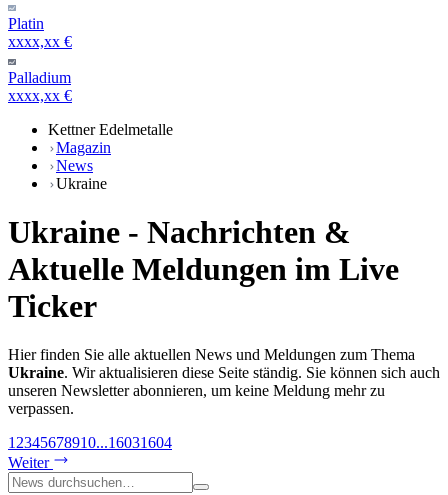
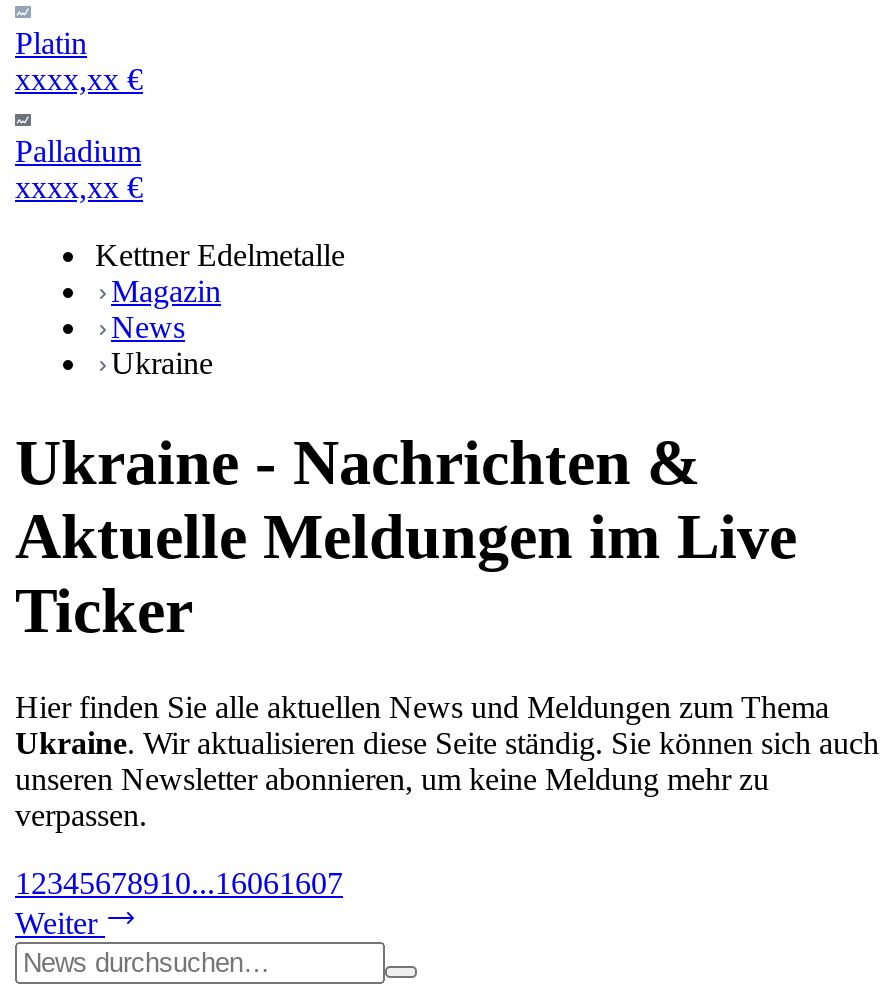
- 1 2345678910...16031604
+ 1 2345678910...16061607
